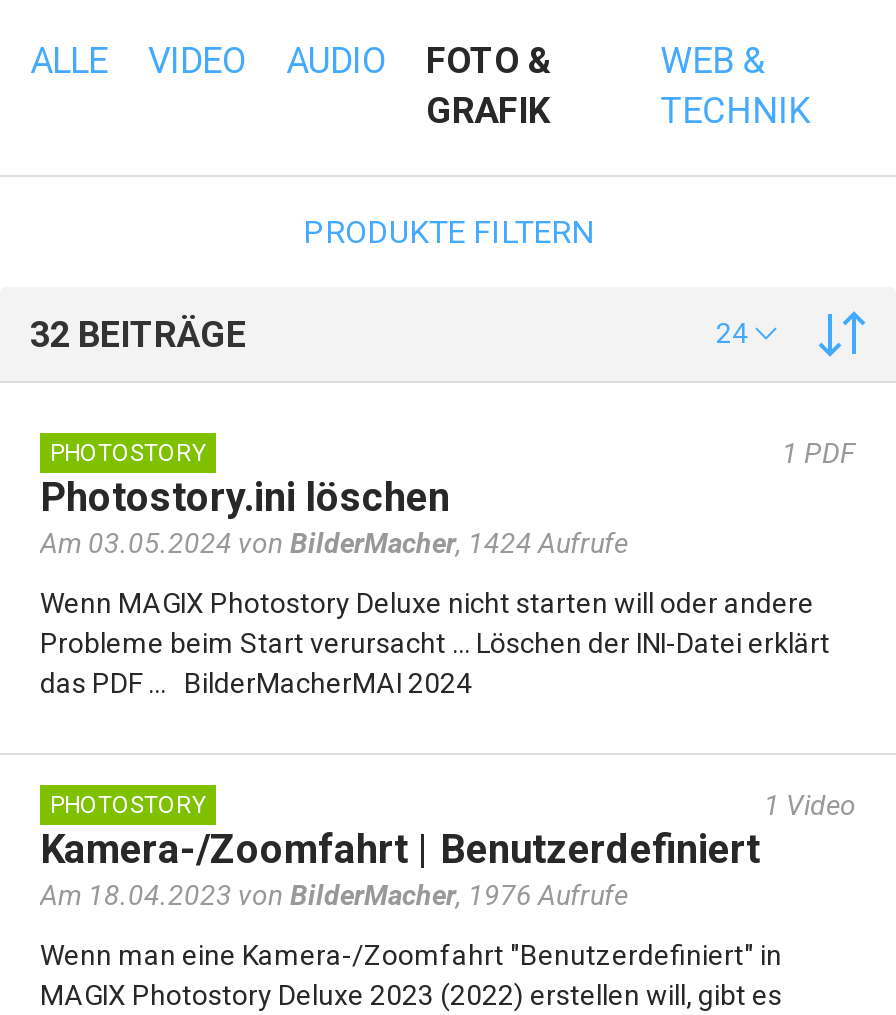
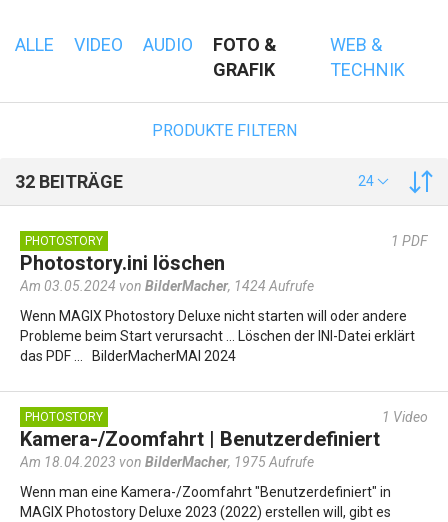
- Am 18.04.2023 von BilderMacher, 1976 Aufrufe
+ Am 18.04.2023 von BilderMacher, 1975 Aufrufe
